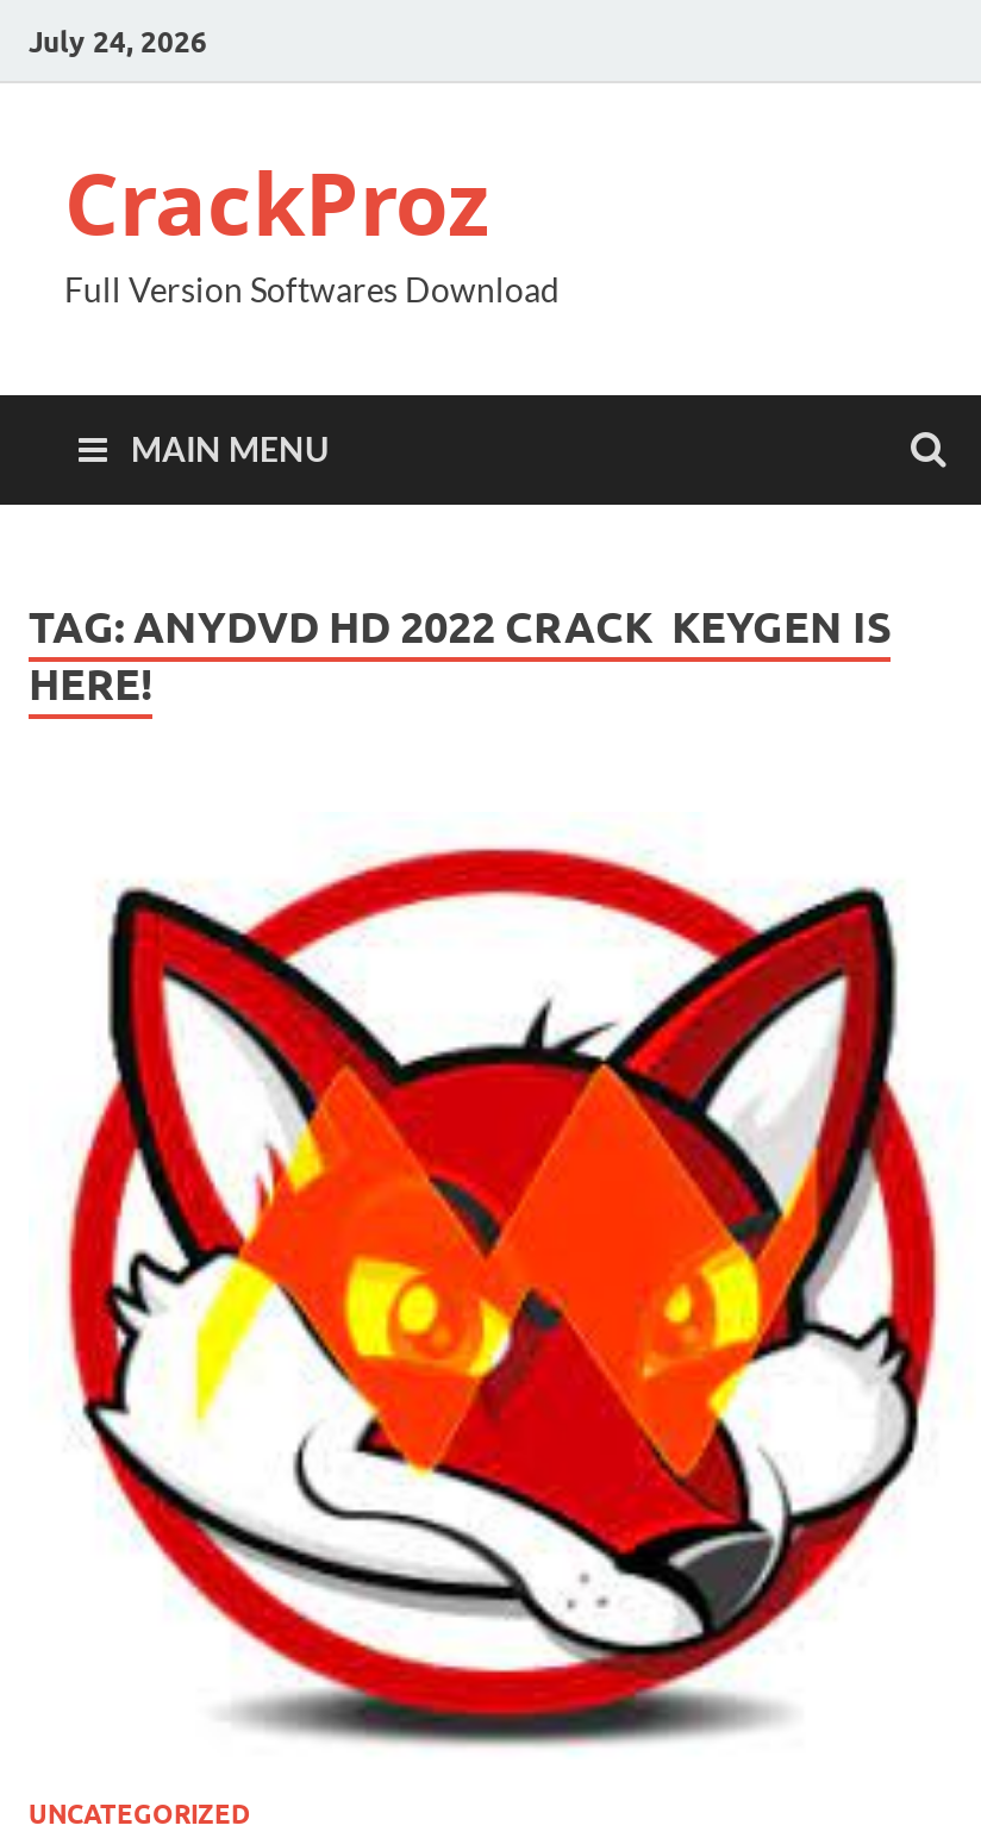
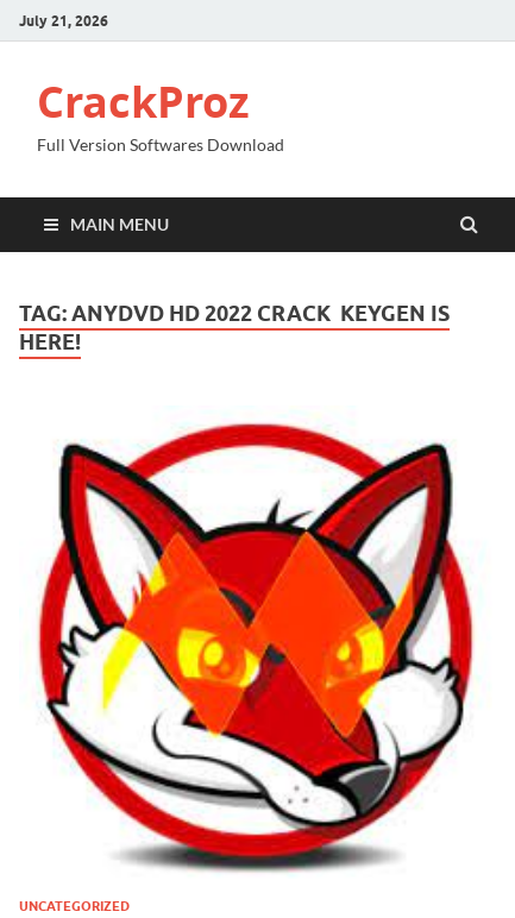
- July 24, 2026
+ July 21, 2026
